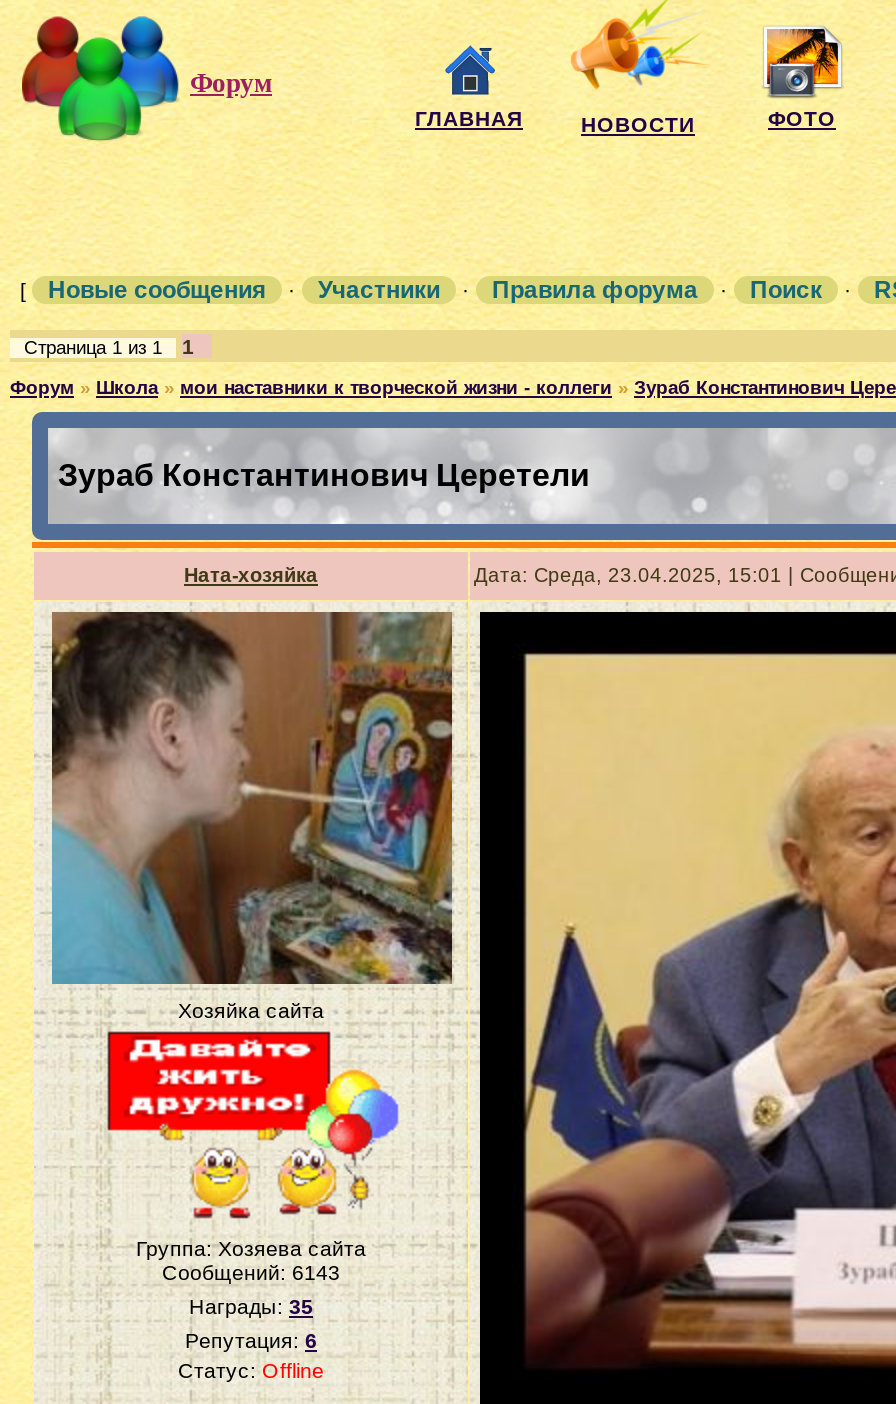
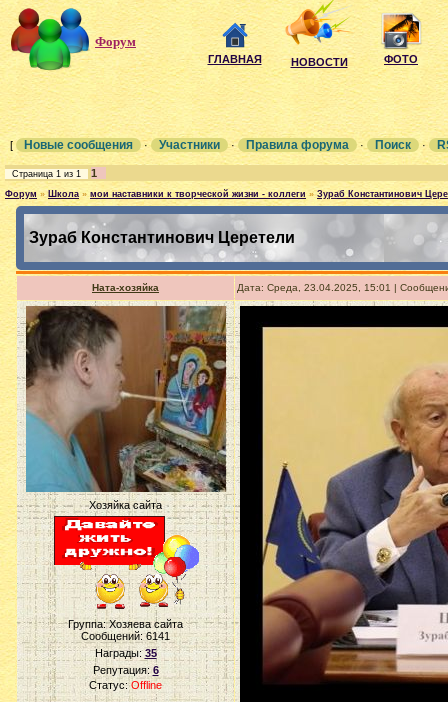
- Сообщений: 6143
+ Сообщений: 6141
